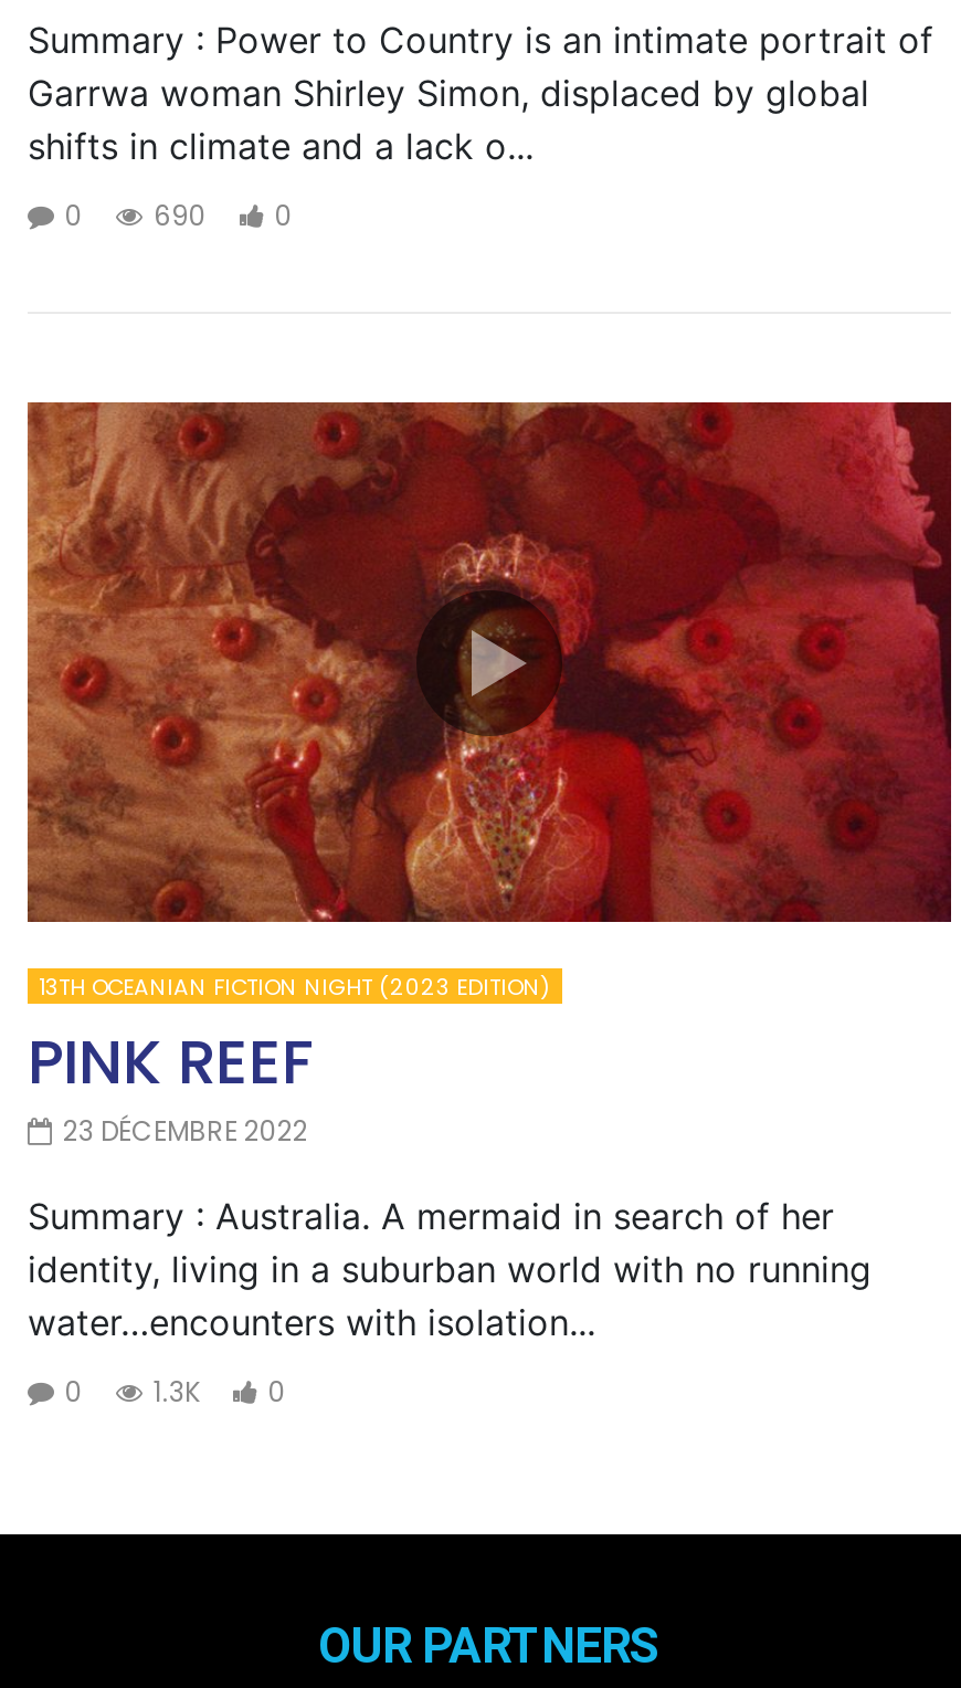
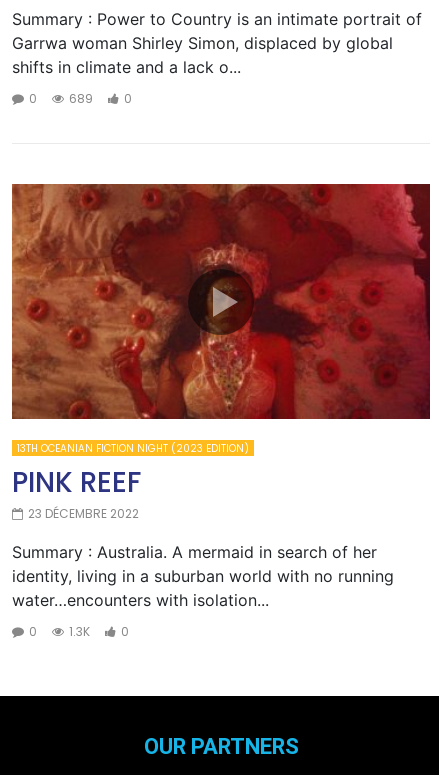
- 0 690 0
+ 0 689 0
